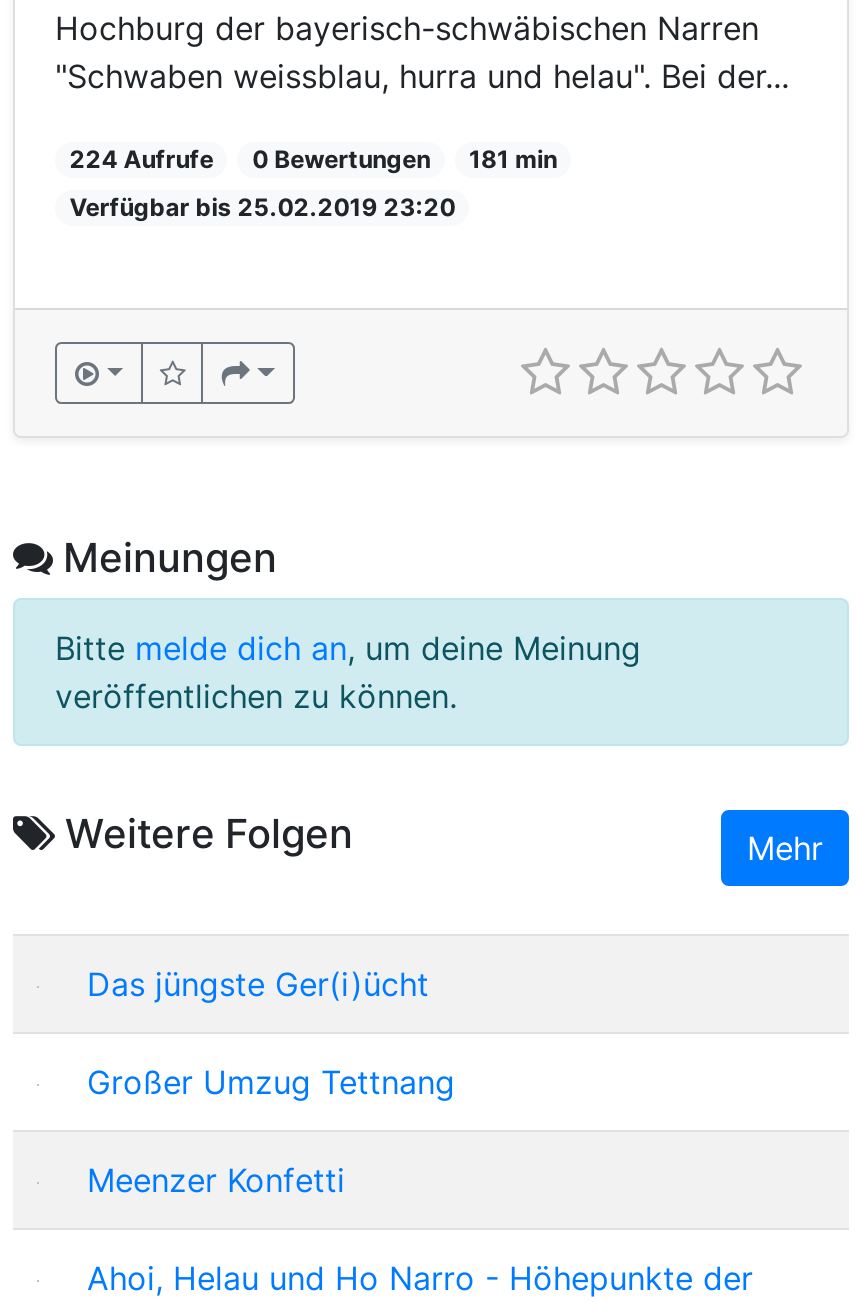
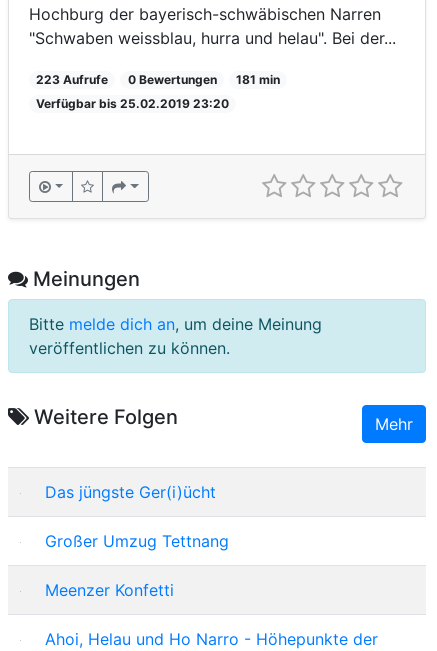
- 224 Aufrufe
+ 223 Aufrufe
